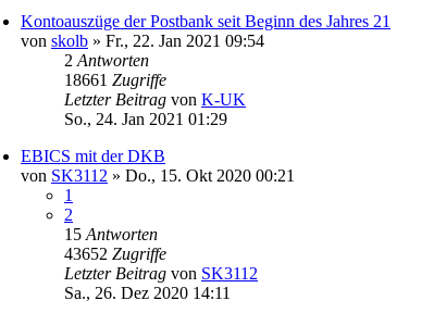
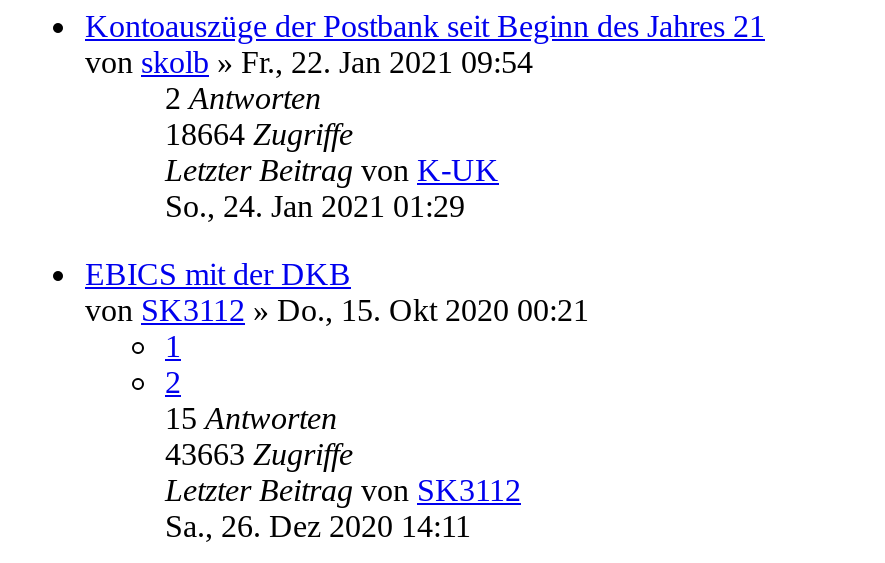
- 18661 Zugriffe
+ 18664 Zugriffe

- 43652 Zugriffe
+ 43663 Zugriffe
